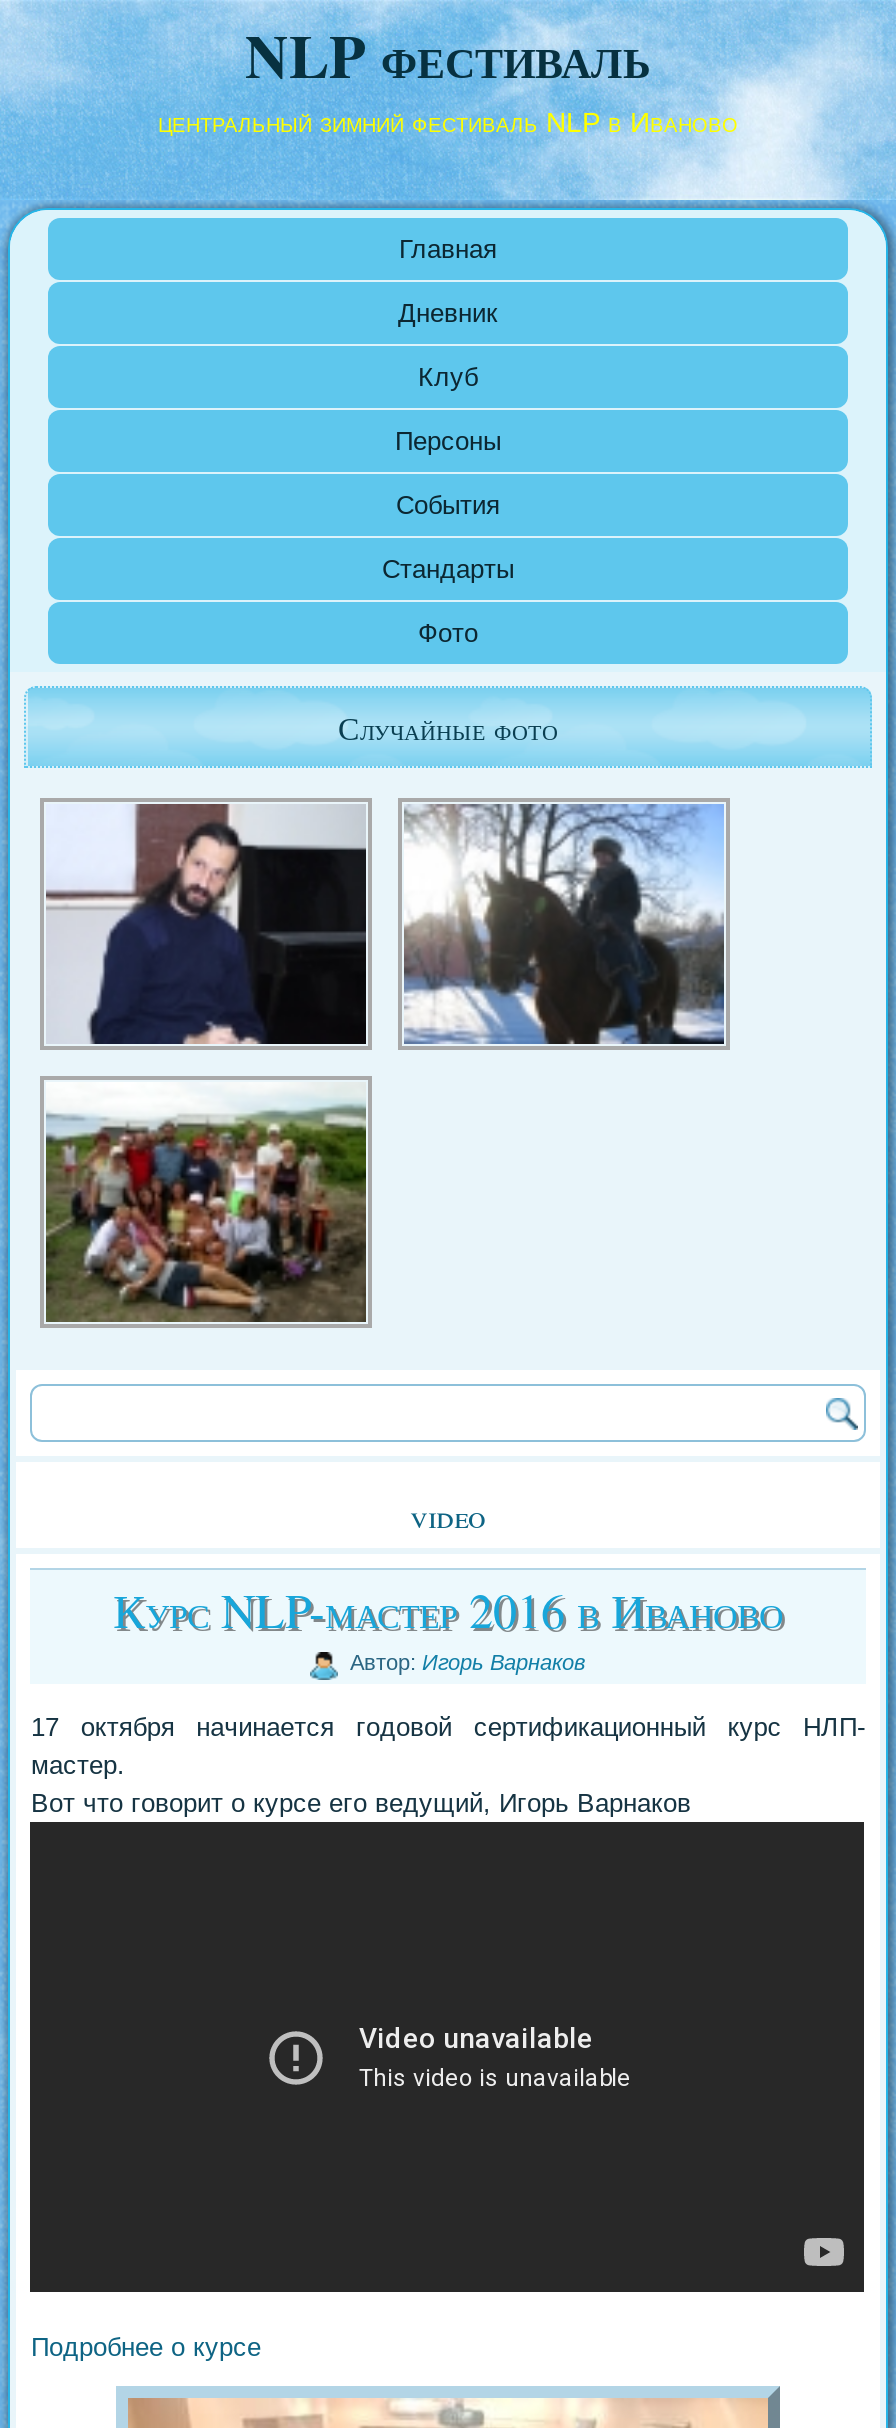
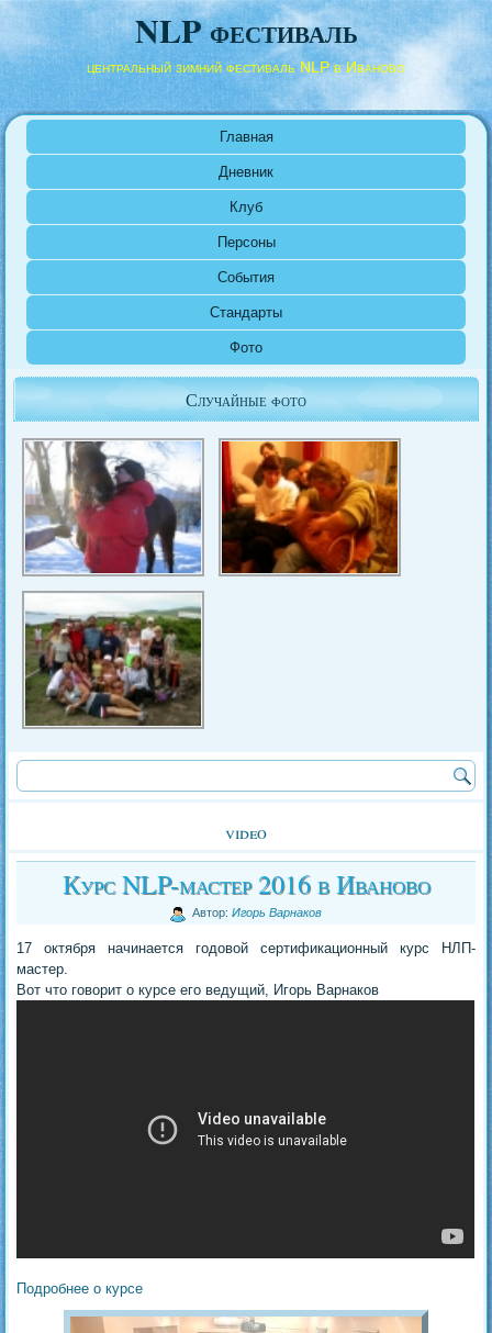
- [image]
+ [image]

- [image]
+ [image]
